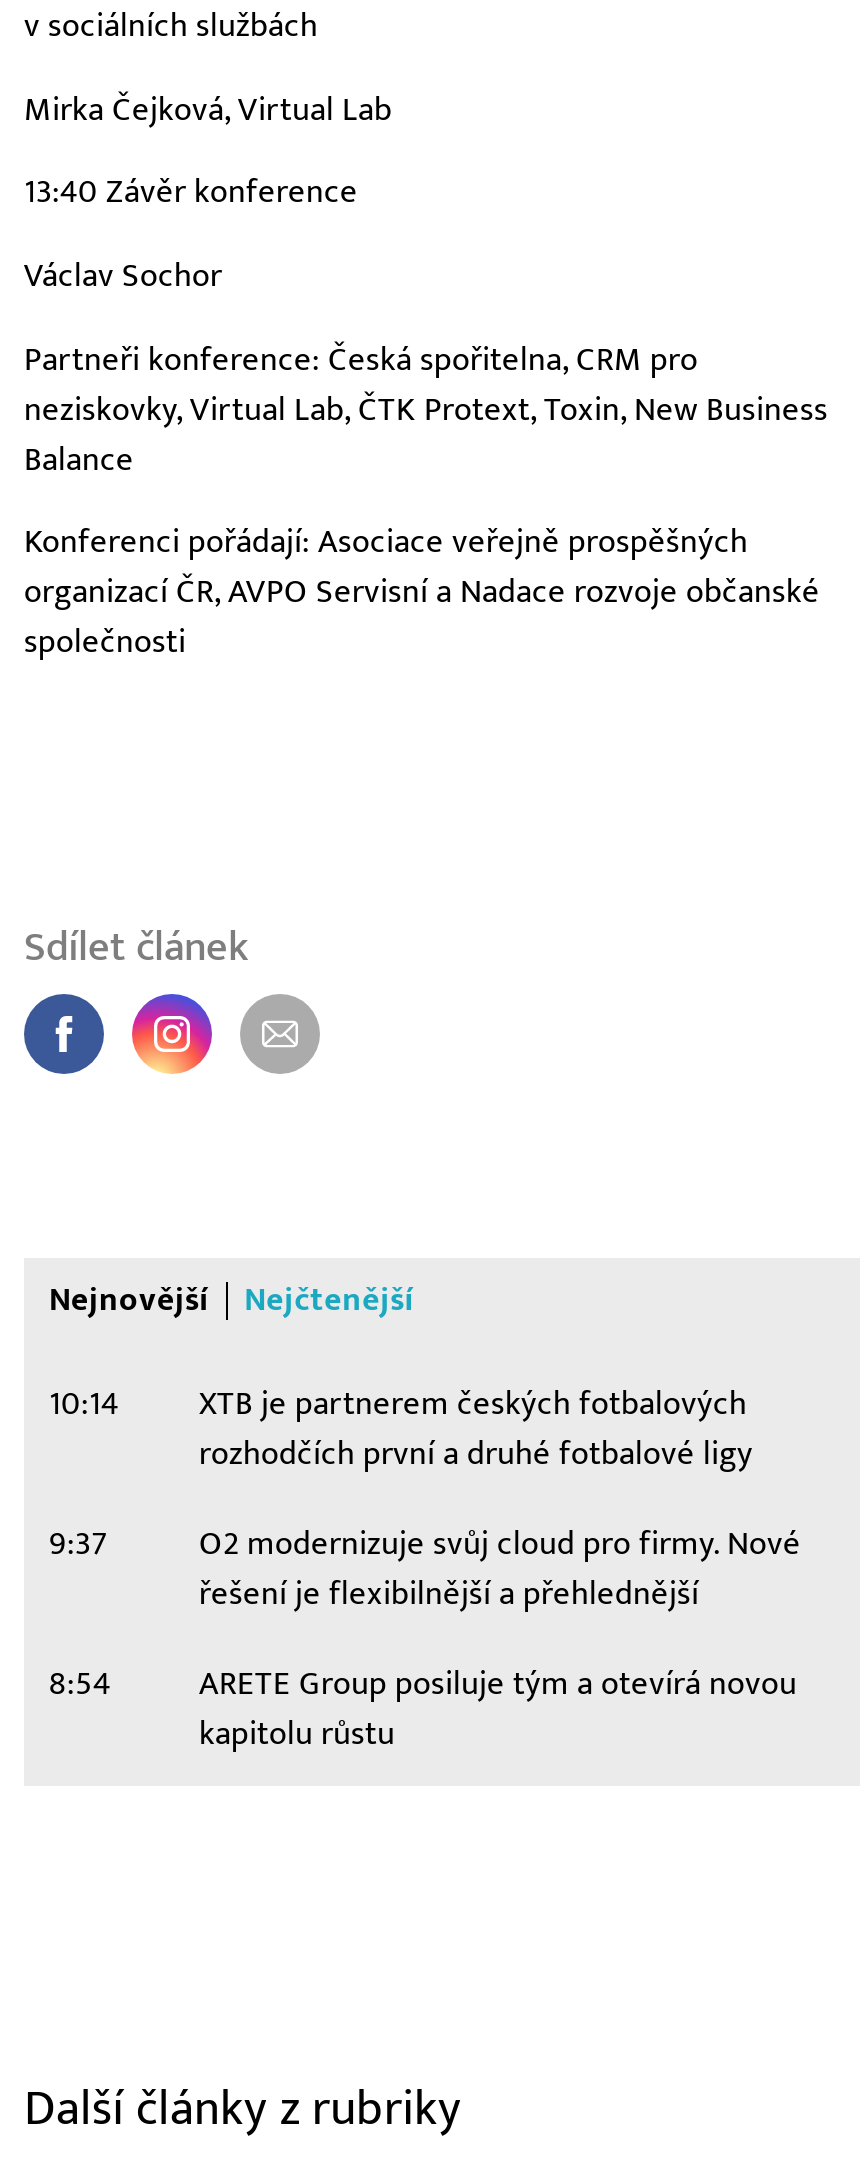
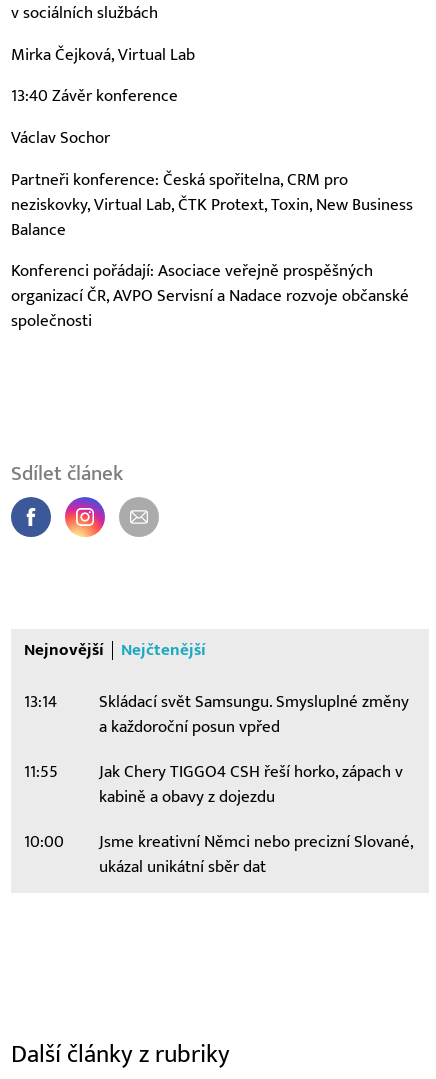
- 10:14
- XTB je partnerem českých fotbalových
- rozhodčích první a druhé fotbalové ligy
+ 13:14
+ Skládací svět Samsungu. Smysluplné změny
+ a každoroční posun vpřed

- 9:37
- O2 modernizuje svůj cloud pro firmy. Nové
- řešení je flexibilnější a přehlednější
+ 11:55
+ Jak Chery TIGGO4 CSH řeší horko, zápach v
+ kabině a obavy z dojezdu

- 8:54
- ARETE Group posiluje tým a otevírá novou
- kapitolu růstu
+ 10:00
+ Jsme kreativní Němci nebo precizní Slované,
+ ukázal unikátní sběr dat
